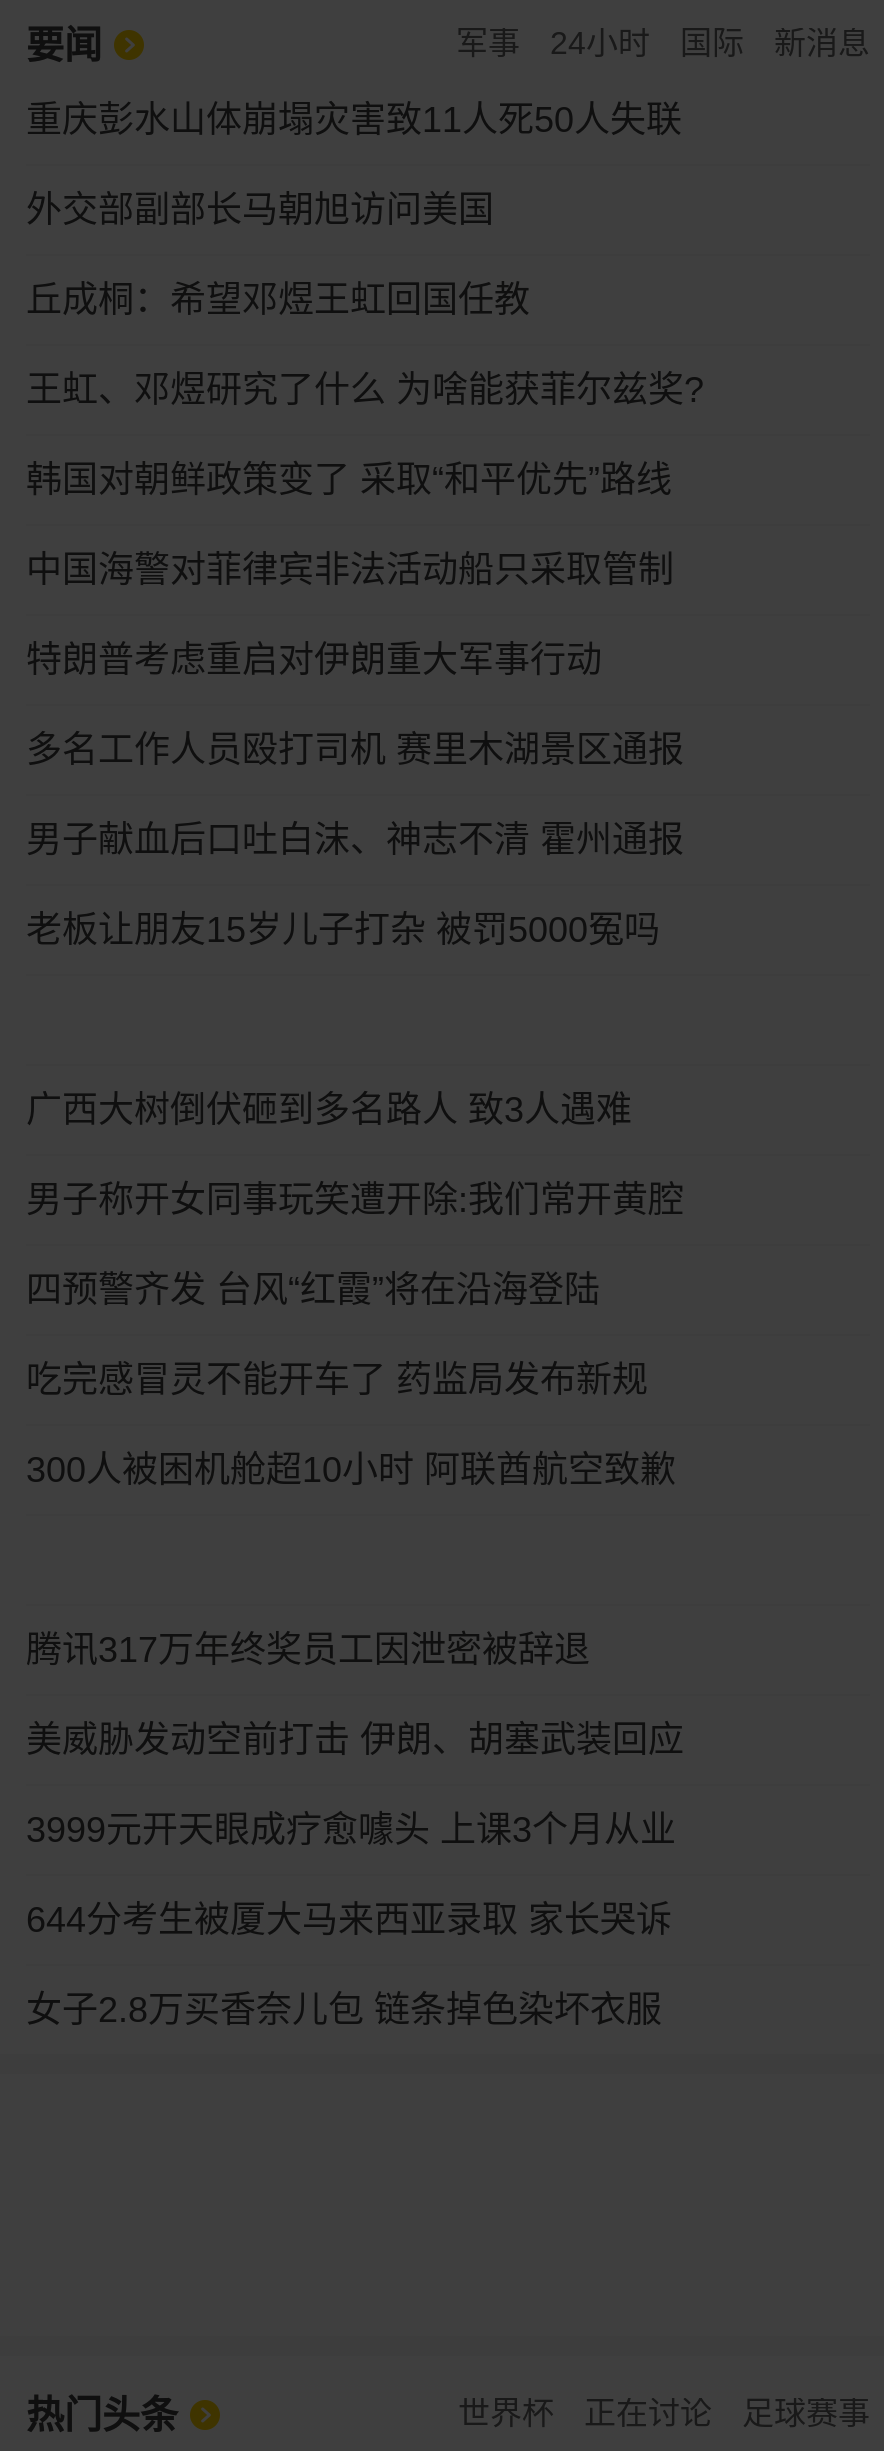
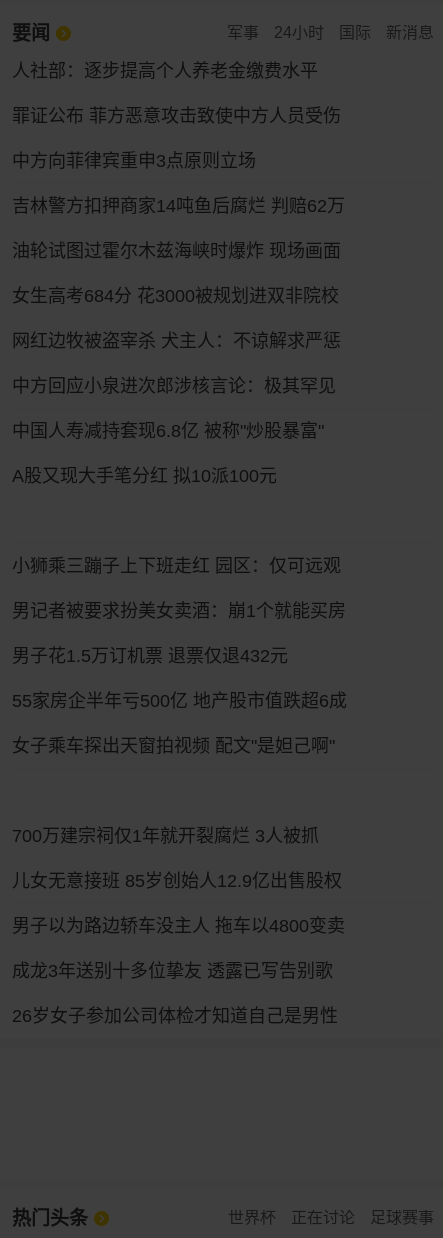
- 重庆彭水山体崩塌灾害致11人死50人失联
+ 人社部：逐步提高个人养老金缴费水平

- 外交部副部长马朝旭访问美国
+ 罪证公布 菲方恶意攻击致使中方人员受伤

- 丘成桐：希望邓煜王虹回国任教
+ 中方向菲律宾重申3点原则立场

- 王虹、邓煜研究了什么 为啥能获菲尔兹奖?
+ 吉林警方扣押商家14吨鱼后腐烂 判赔62万

- 韩国对朝鲜政策变了 采取“和平优先”路线
+ 油轮试图过霍尔木兹海峡时爆炸 现场画面

- 中国海警对菲律宾非法活动船只采取管制
+ 女生高考684分 花3000被规划进双非院校

- 特朗普考虑重启对伊朗重大军事行动
+ 网红边牧被盗宰杀 犬主人：不谅解求严惩

- 多名工作人员殴打司机 赛里木湖景区通报
+ 中方回应小泉进次郎涉核言论：极其罕见

- 男子献血后口吐白沫、神志不清 霍州通报
+ 中国人寿减持套现6.8亿 被称"炒股暴富"

- 老板让朋友15岁儿子打杂 被罚5000冤吗
+ A股又现大手笔分红 拟10派100元

- 广西大树倒伏砸到多名路人 致3人遇难
+ 小狮乘三蹦子上下班走红 园区：仅可远观

- 男子称开女同事玩笑遭开除:我们常开黄腔
+ 男记者被要求扮美女卖酒：崩1个就能买房

- 四预警齐发 台风“红霞”将在沿海登陆
+ 男子花1.5万订机票 退票仅退432元

- 吃完感冒灵不能开车了 药监局发布新规
+ 55家房企半年亏500亿 地产股市值跌超6成

- 300人被困机舱超10小时 阿联酋航空致歉
+ 女子乘车探出天窗拍视频 配文"是妲己啊"

- 腾讯317万年终奖员工因泄密被辞退
+ 700万建宗祠仅1年就开裂腐烂 3人被抓

- 美威胁发动空前打击 伊朗、胡塞武装回应
+ 儿女无意接班 85岁创始人12.9亿出售股权

- 3999元开天眼成疗愈噱头 上课3个月从业
+ 男子以为路边轿车没主人 拖车以4800变卖

- 644分考生被厦大马来西亚录取 家长哭诉
+ 成龙3年送别十多位挚友 透露已写告别歌

- 女子2.8万买香奈儿包 链条掉色染坏衣服
+ 26岁女子参加公司体检才知道自己是男性
